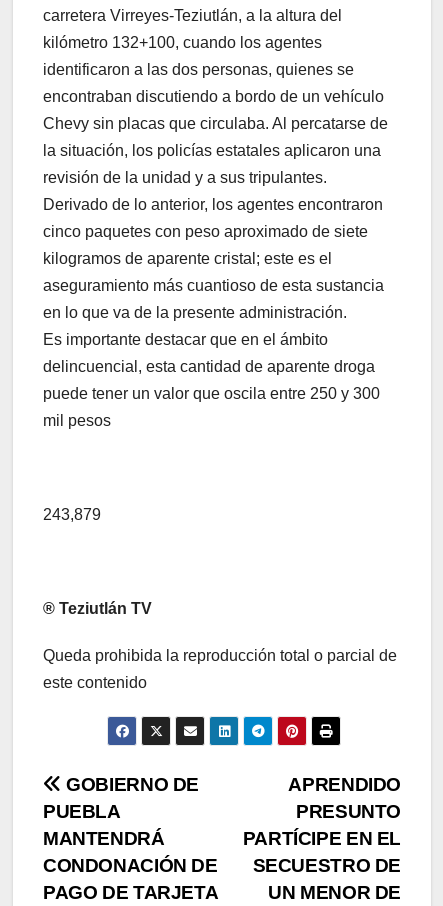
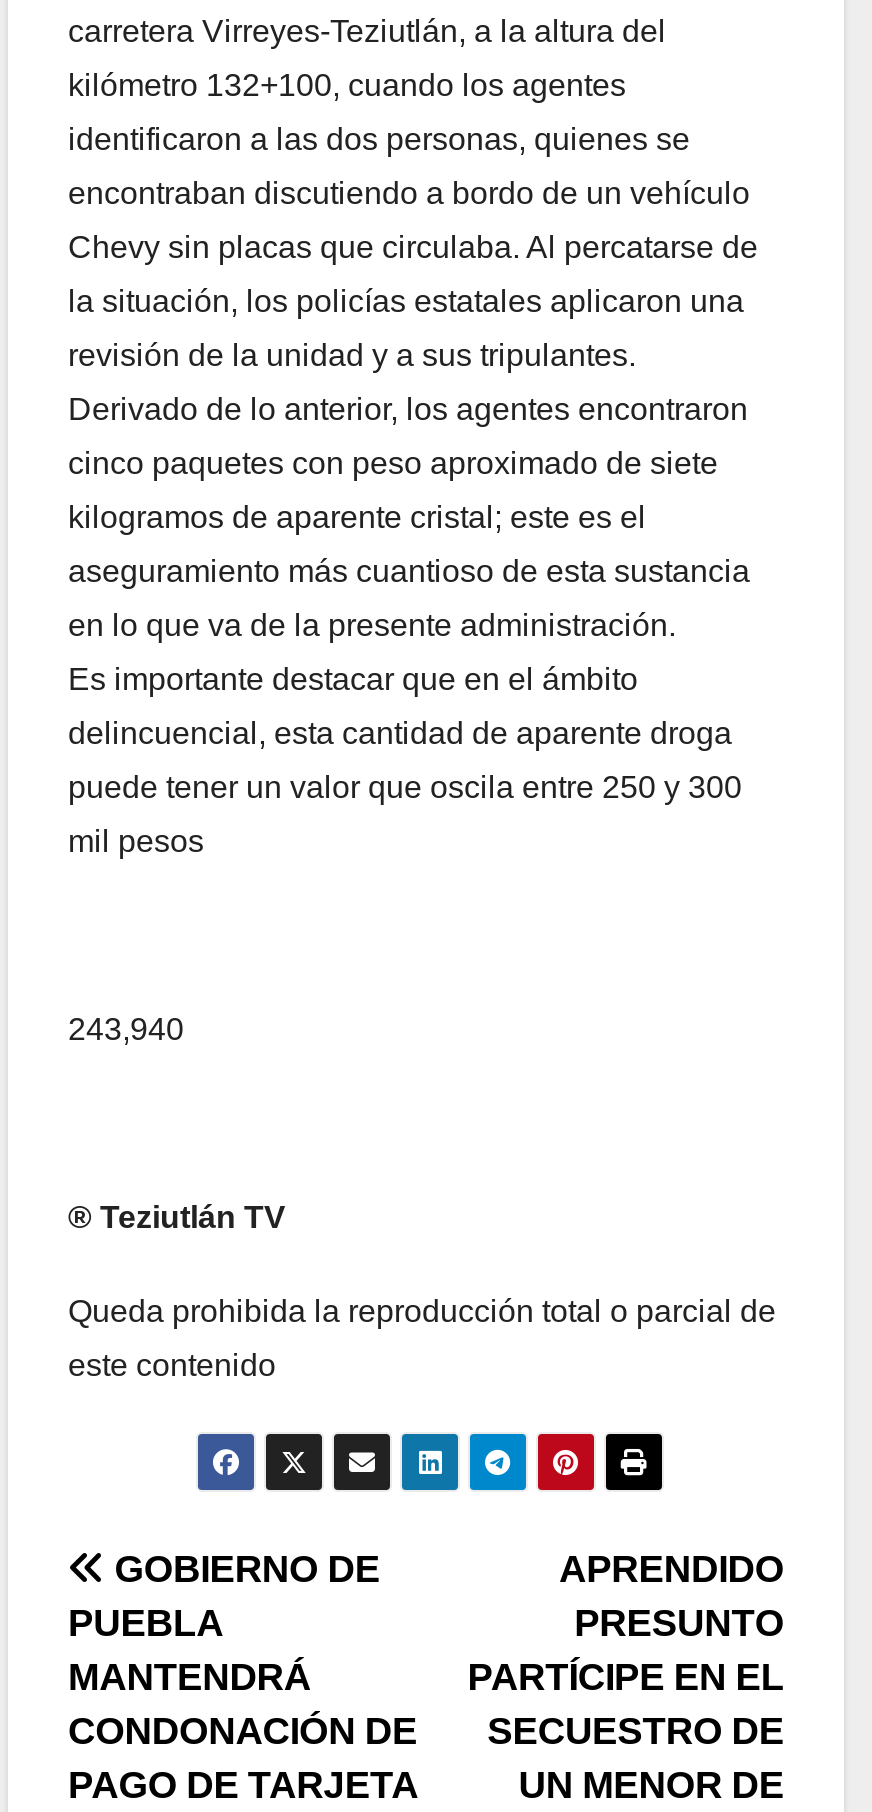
- 243,879
+ 243,940
